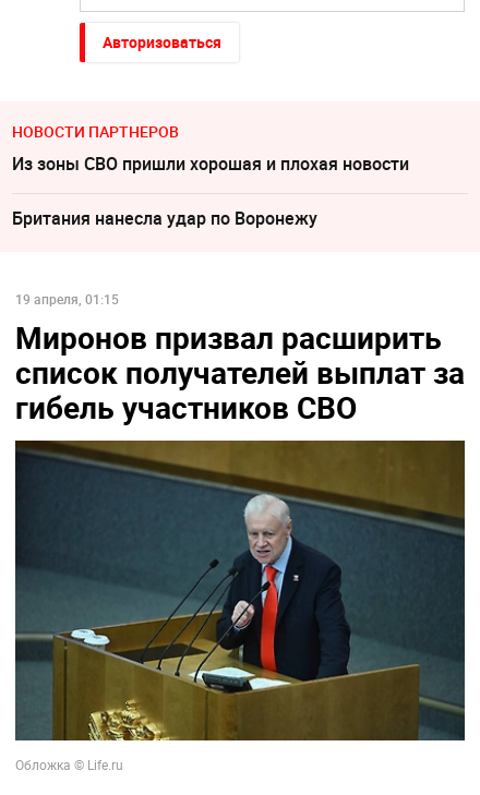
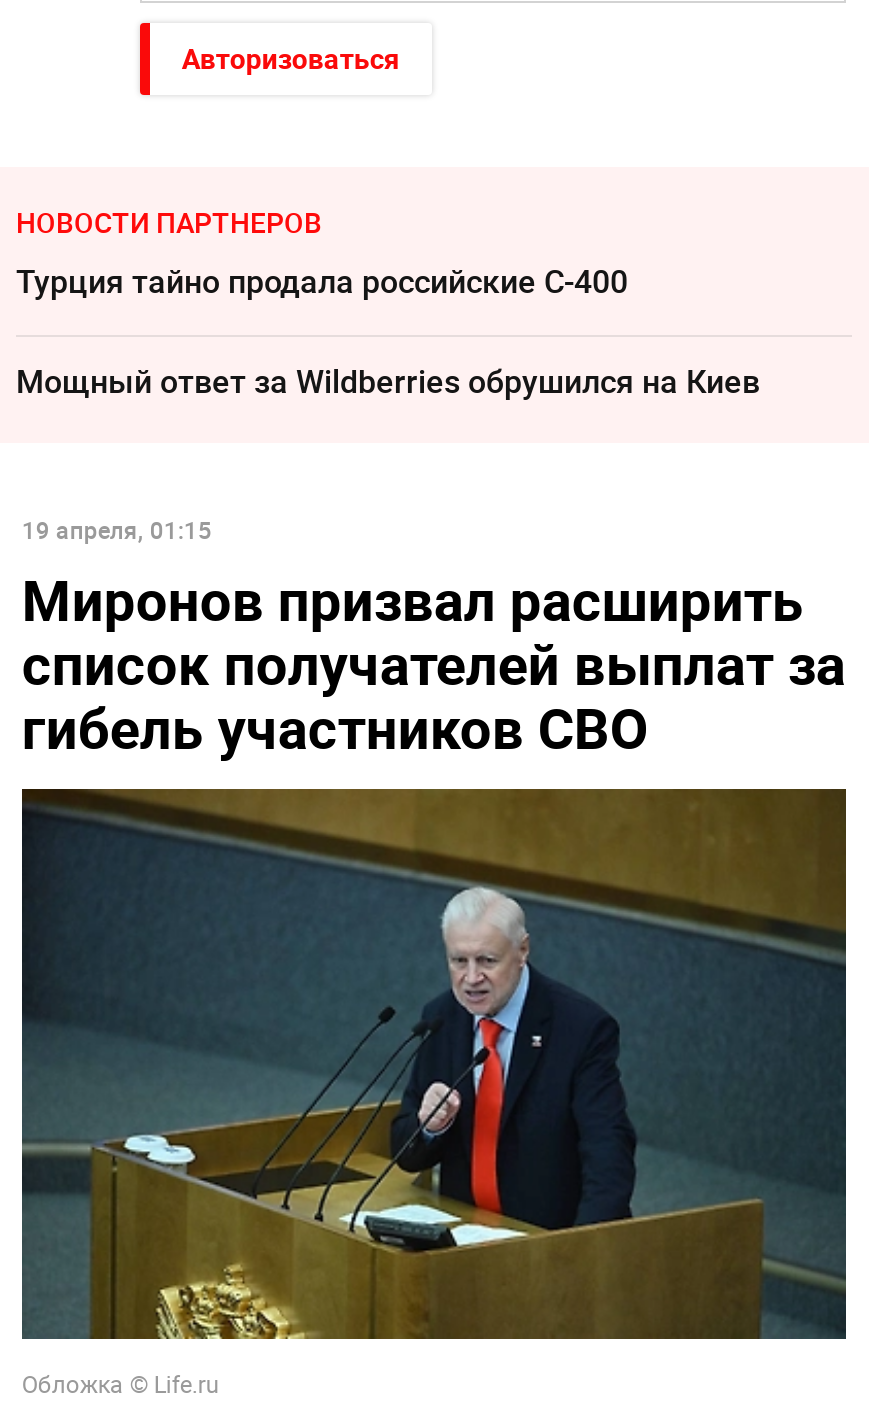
- Из зоны СВО пришли хорошая и плохая новости
+ Турция тайно продала российские С-400

- Британия нанесла удар по Воронежу
+ Мощный ответ за Wildberries обрушился на Киев
